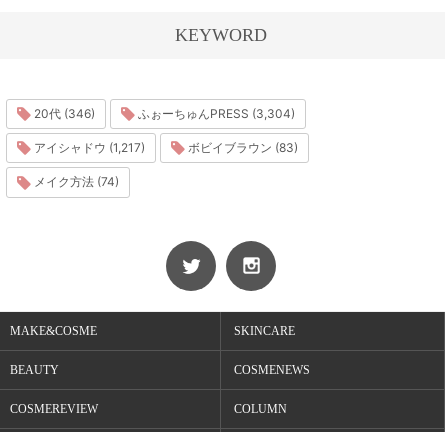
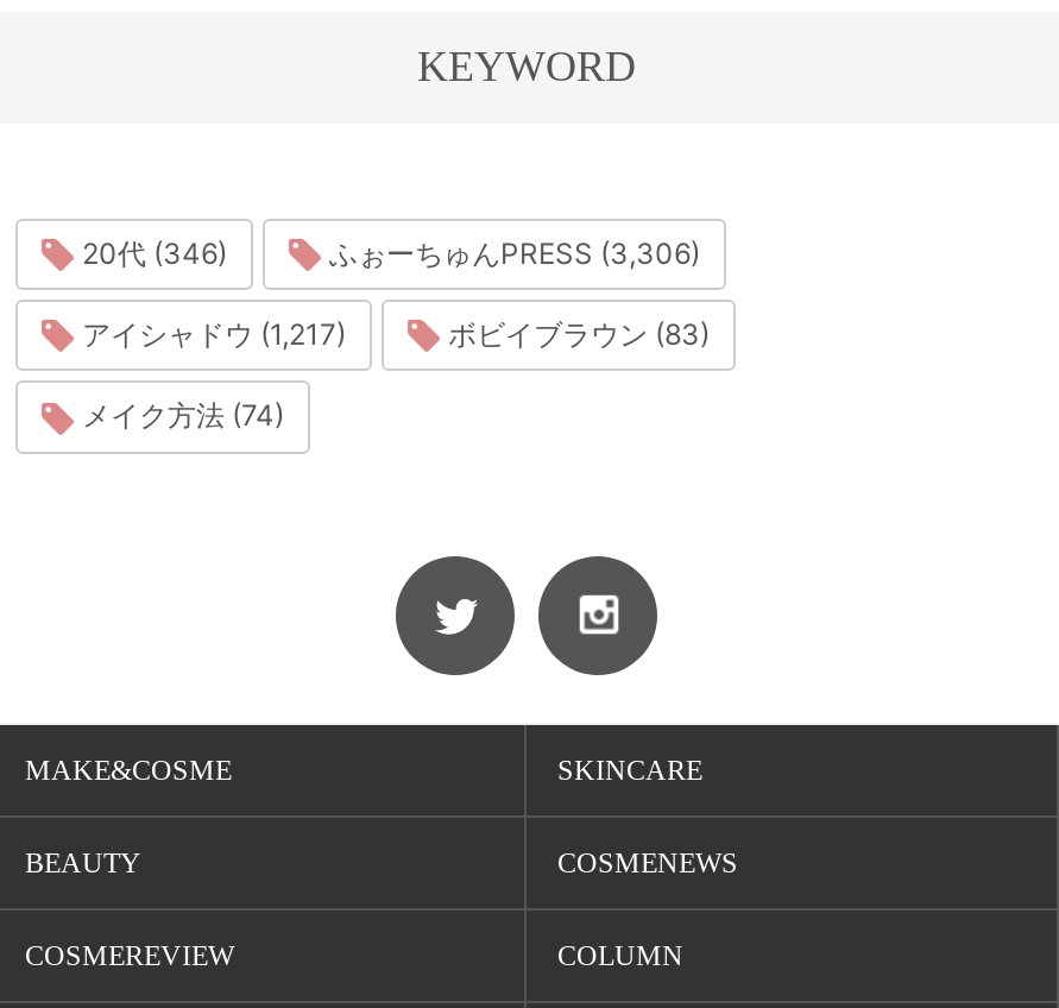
- ふぉーちゅんPRESS (3,304)
+ ふぉーちゅんPRESS (3,306)
